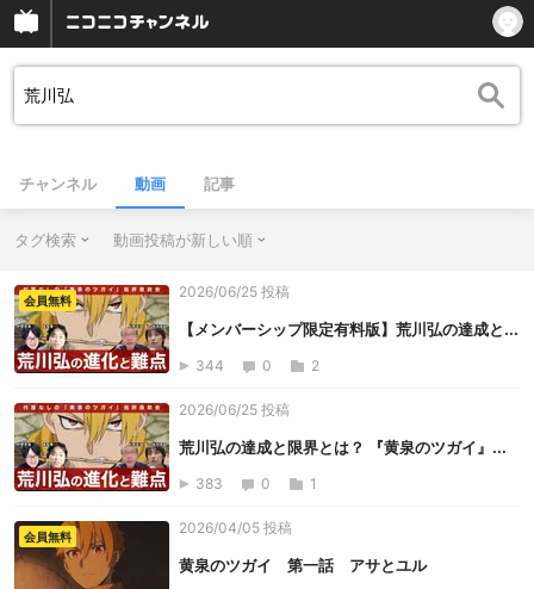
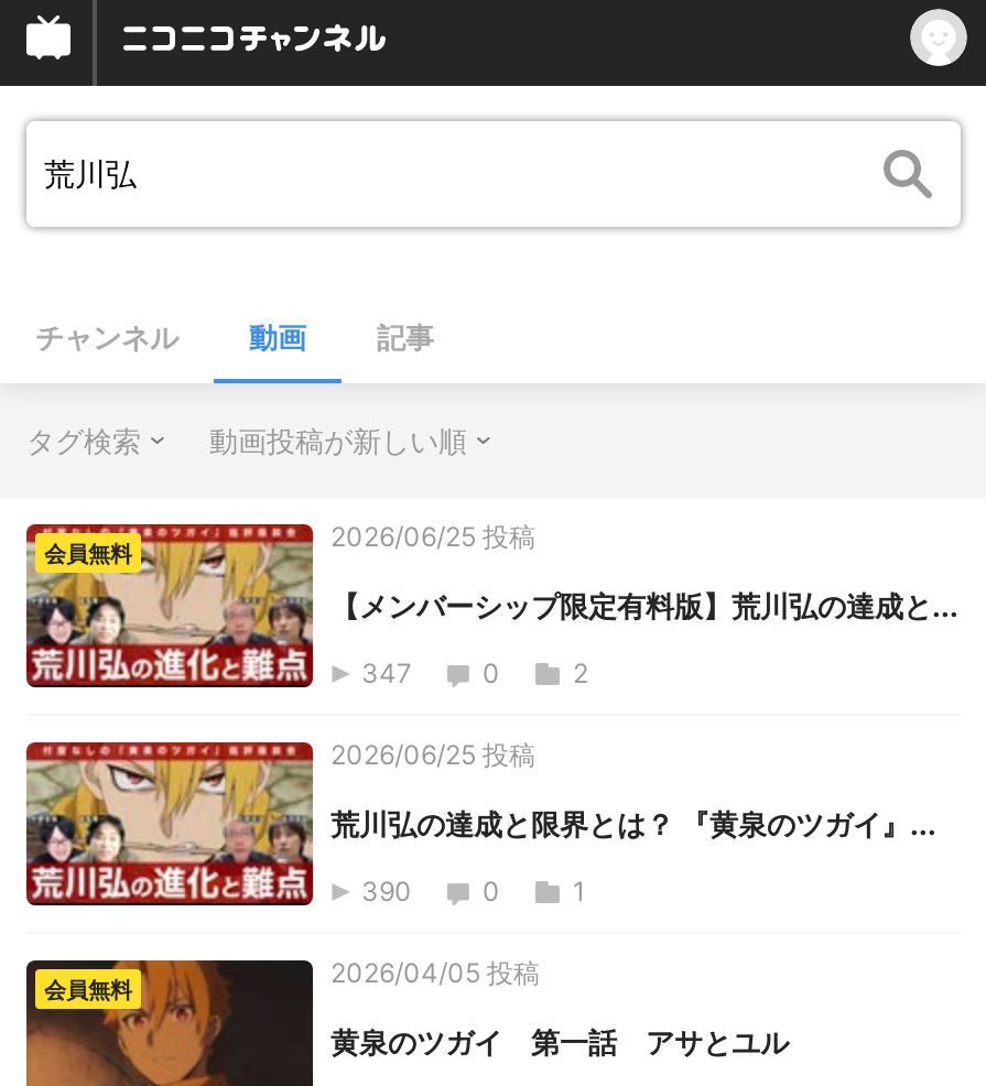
- 344
+ 347

- 383
+ 390
